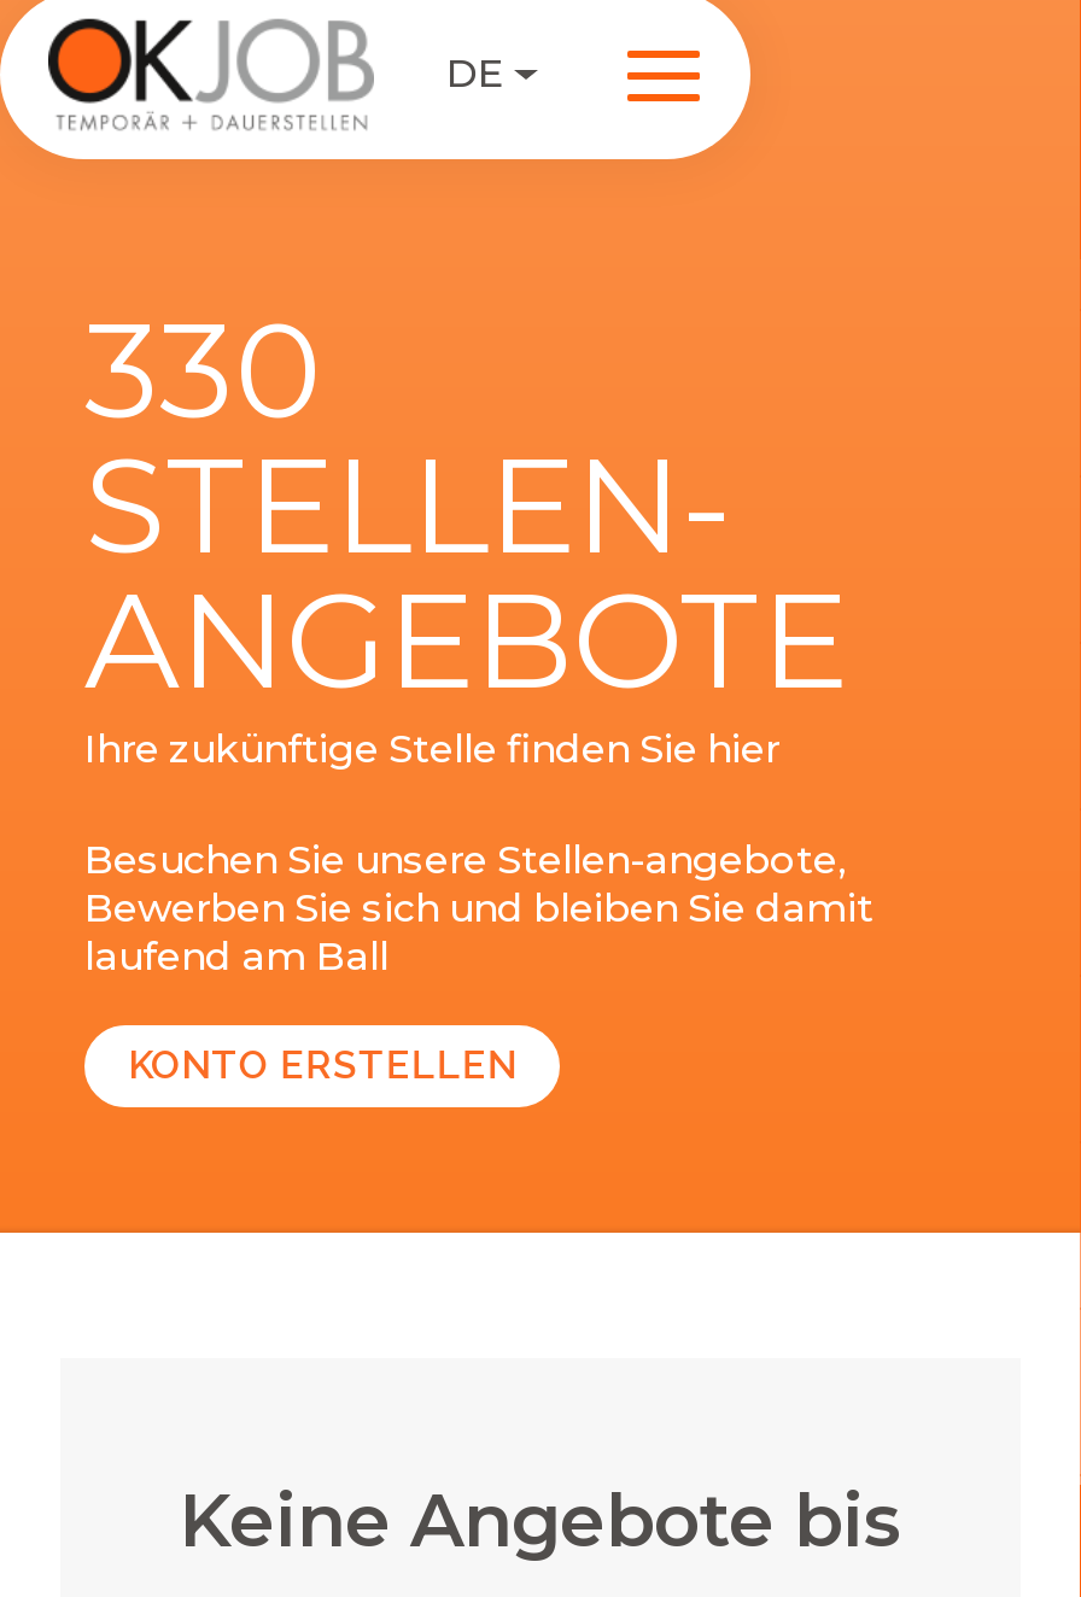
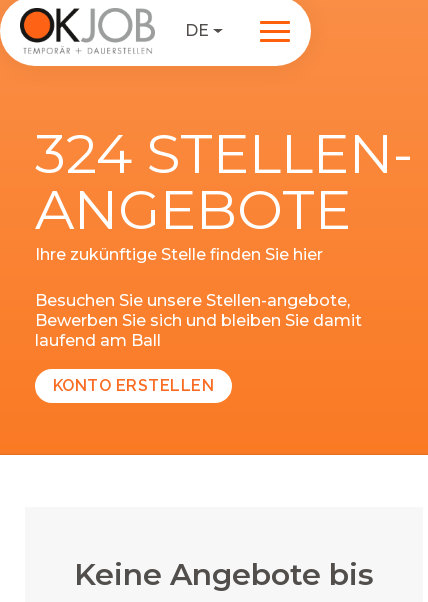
- 330
- STELLEN-
+ 324 STELLEN-
